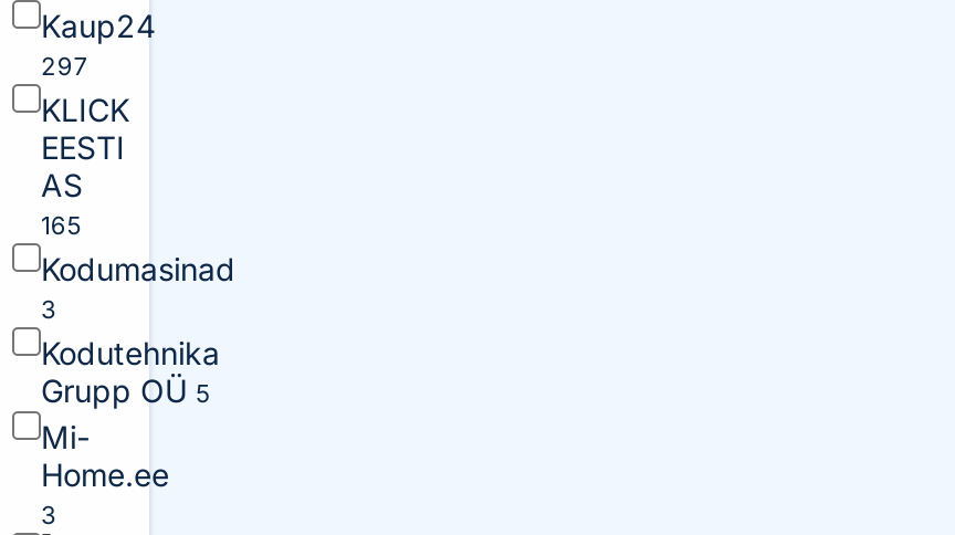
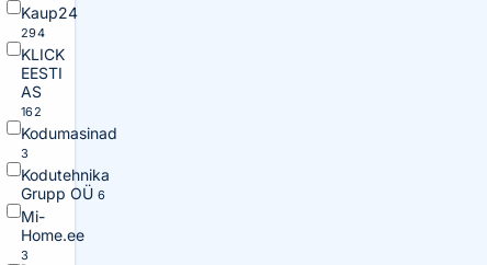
- 297
+ 294

- 165
+ 162

- Grupp OÜ 5
+ Grupp OÜ 6
